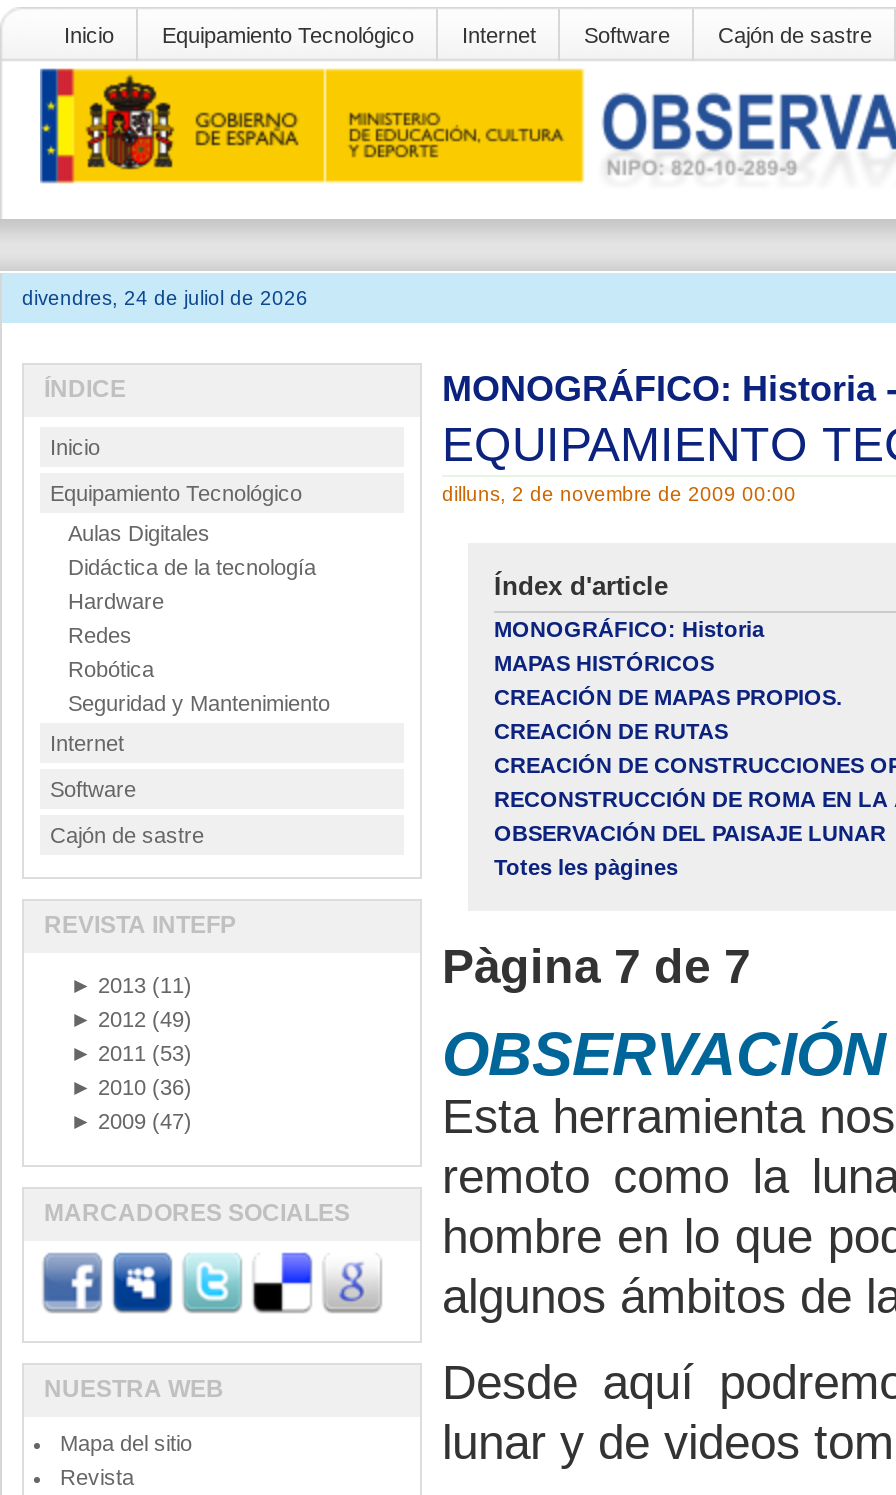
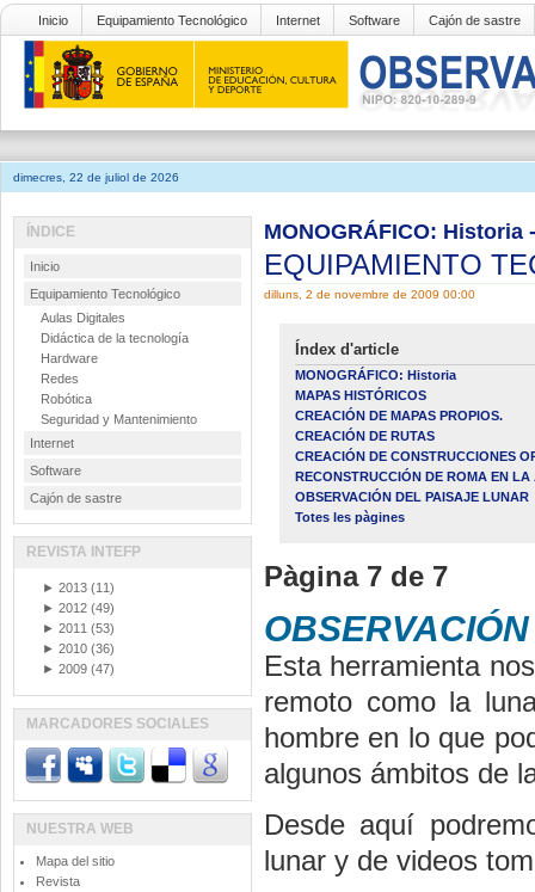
- divendres, 24 de juliol de 2026
+ dimecres, 22 de juliol de 2026
